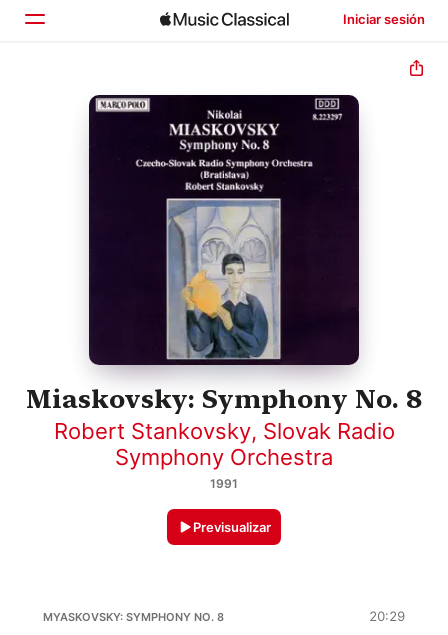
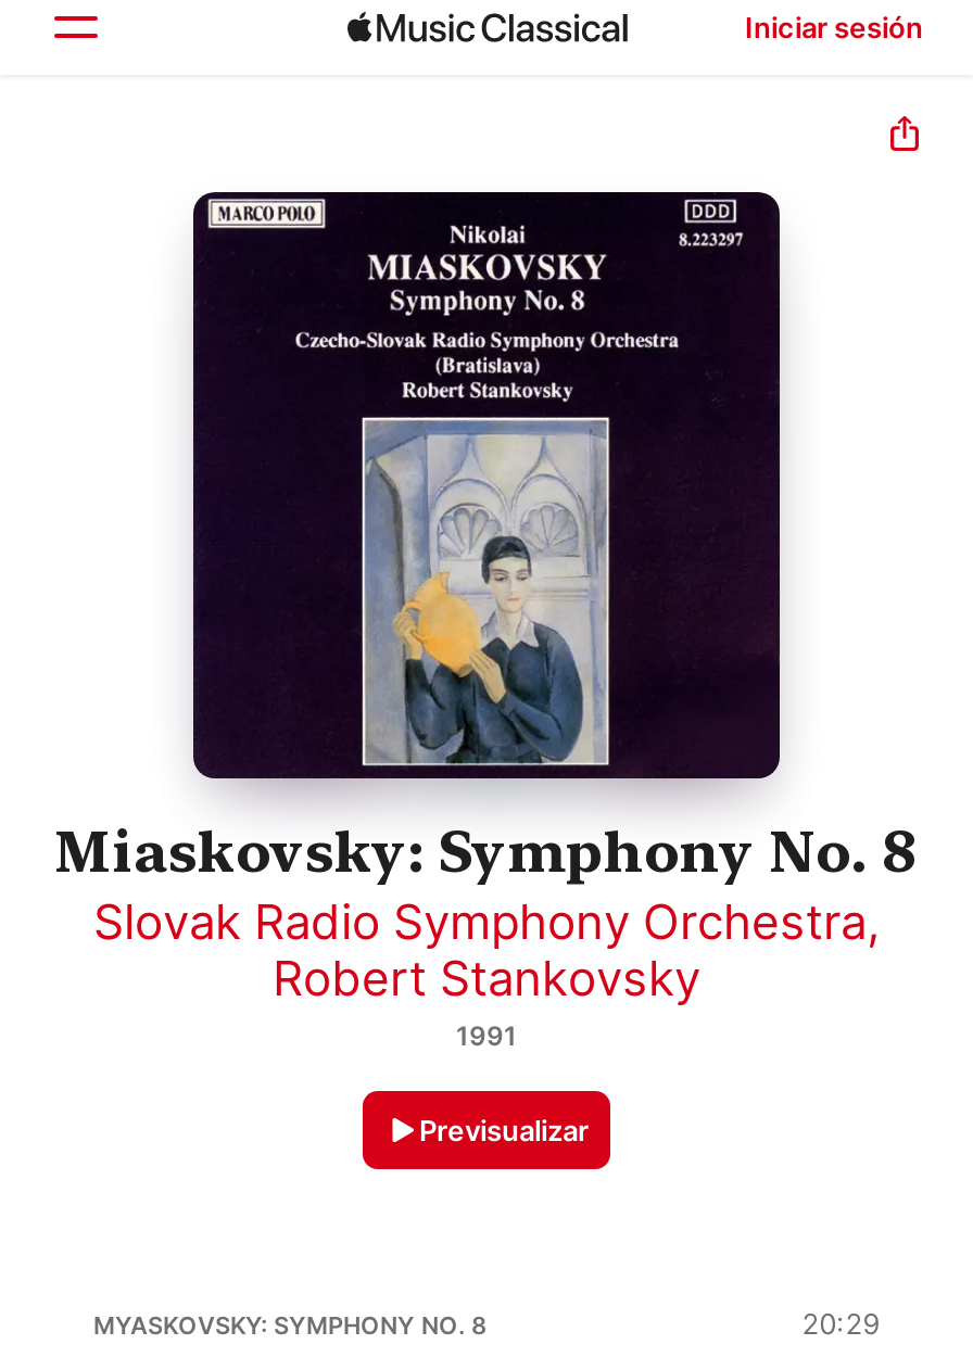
- Robert Stankovsky, Slovak Radio
- Symphony Orchestra
+ Slovak Radio Symphony Orchestra,
+ Robert Stankovsky
